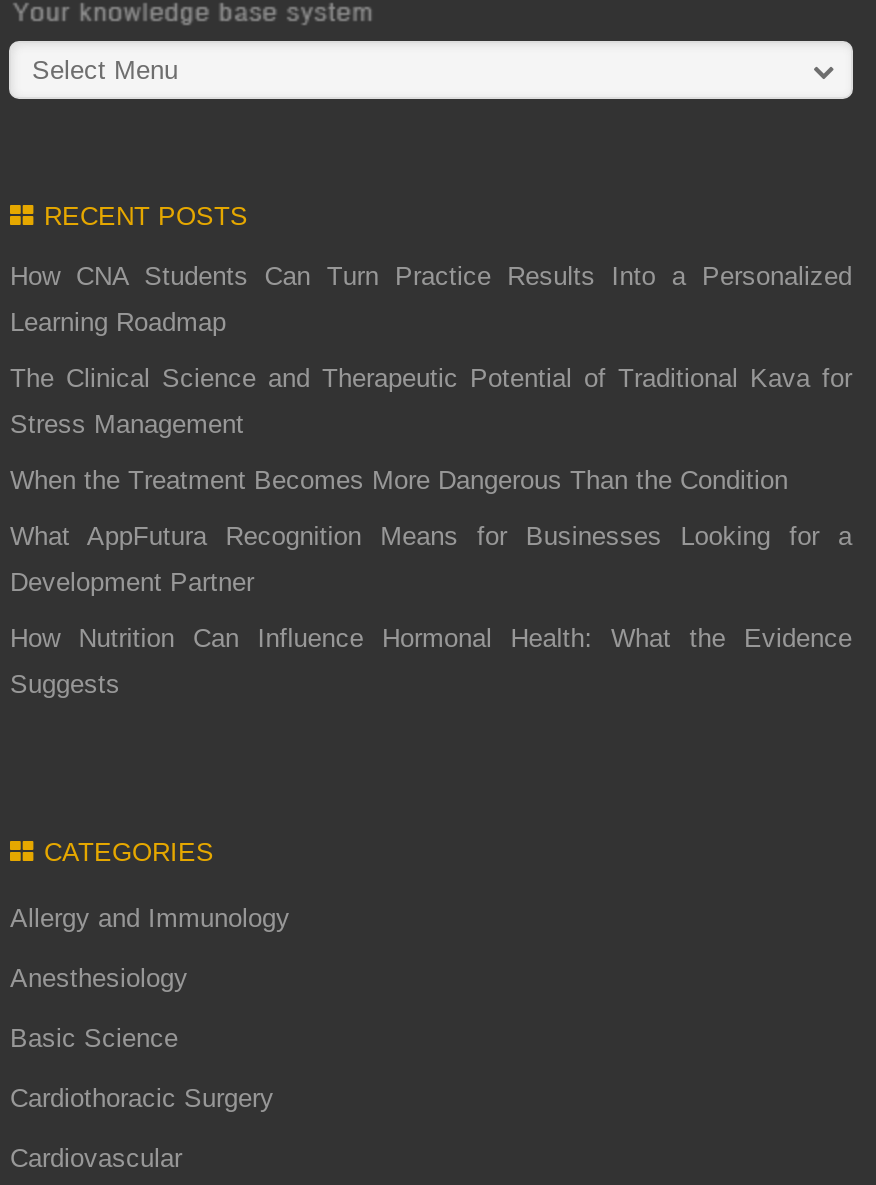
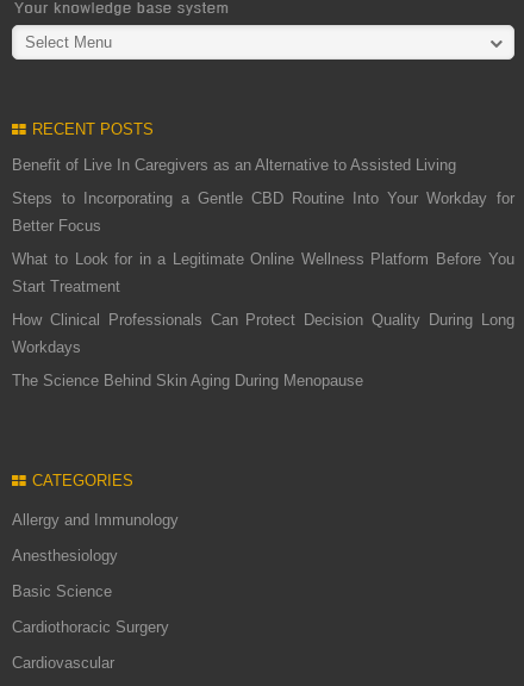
- How CNA Students Can Turn Practice Results Into a Personalized
- Learning Roadmap
- The Clinical Science and Therapeutic Potential of Traditional Kava for
- Stress Management
- When the Treatment Becomes More Dangerous Than the Condition
- What AppFutura Recognition Means for Businesses Looking for a
- Development Partner
- How Nutrition Can Influence Hormonal Health: What the Evidence
- Suggests
+ Benefit of Live In Caregivers as an Alternative to Assisted Living
+ Steps to Incorporating a Gentle CBD Routine Into Your Workday for
+ Better Focus
+ What to Look for in a Legitimate Online Wellness Platform Before You
+ Start Treatment
+ How Clinical Professionals Can Protect Decision Quality During Long
+ Workdays
+ The Science Behind Skin Aging During Menopause
